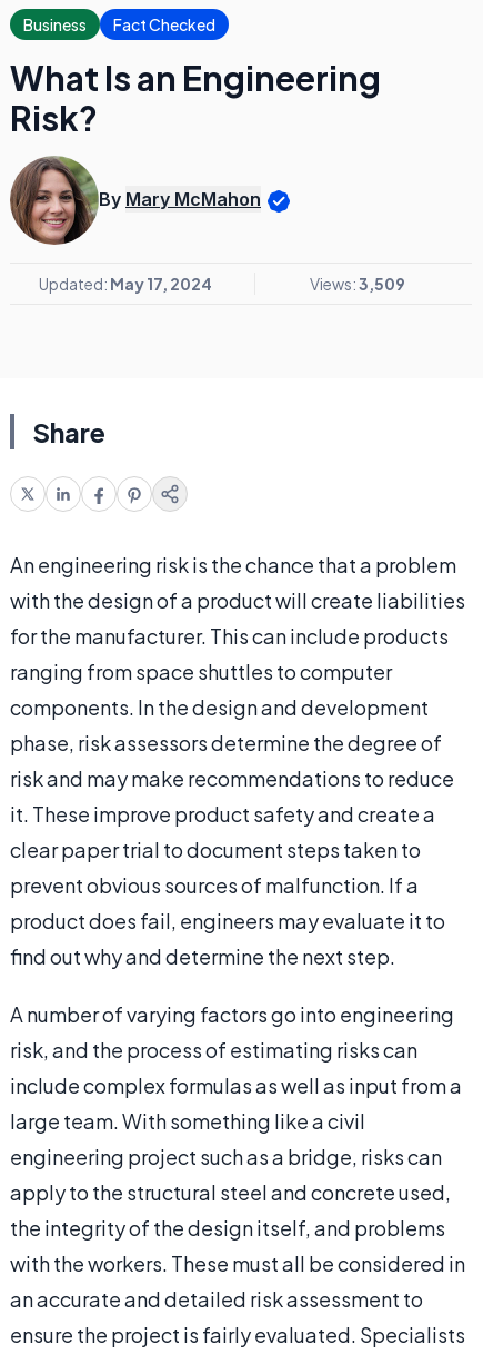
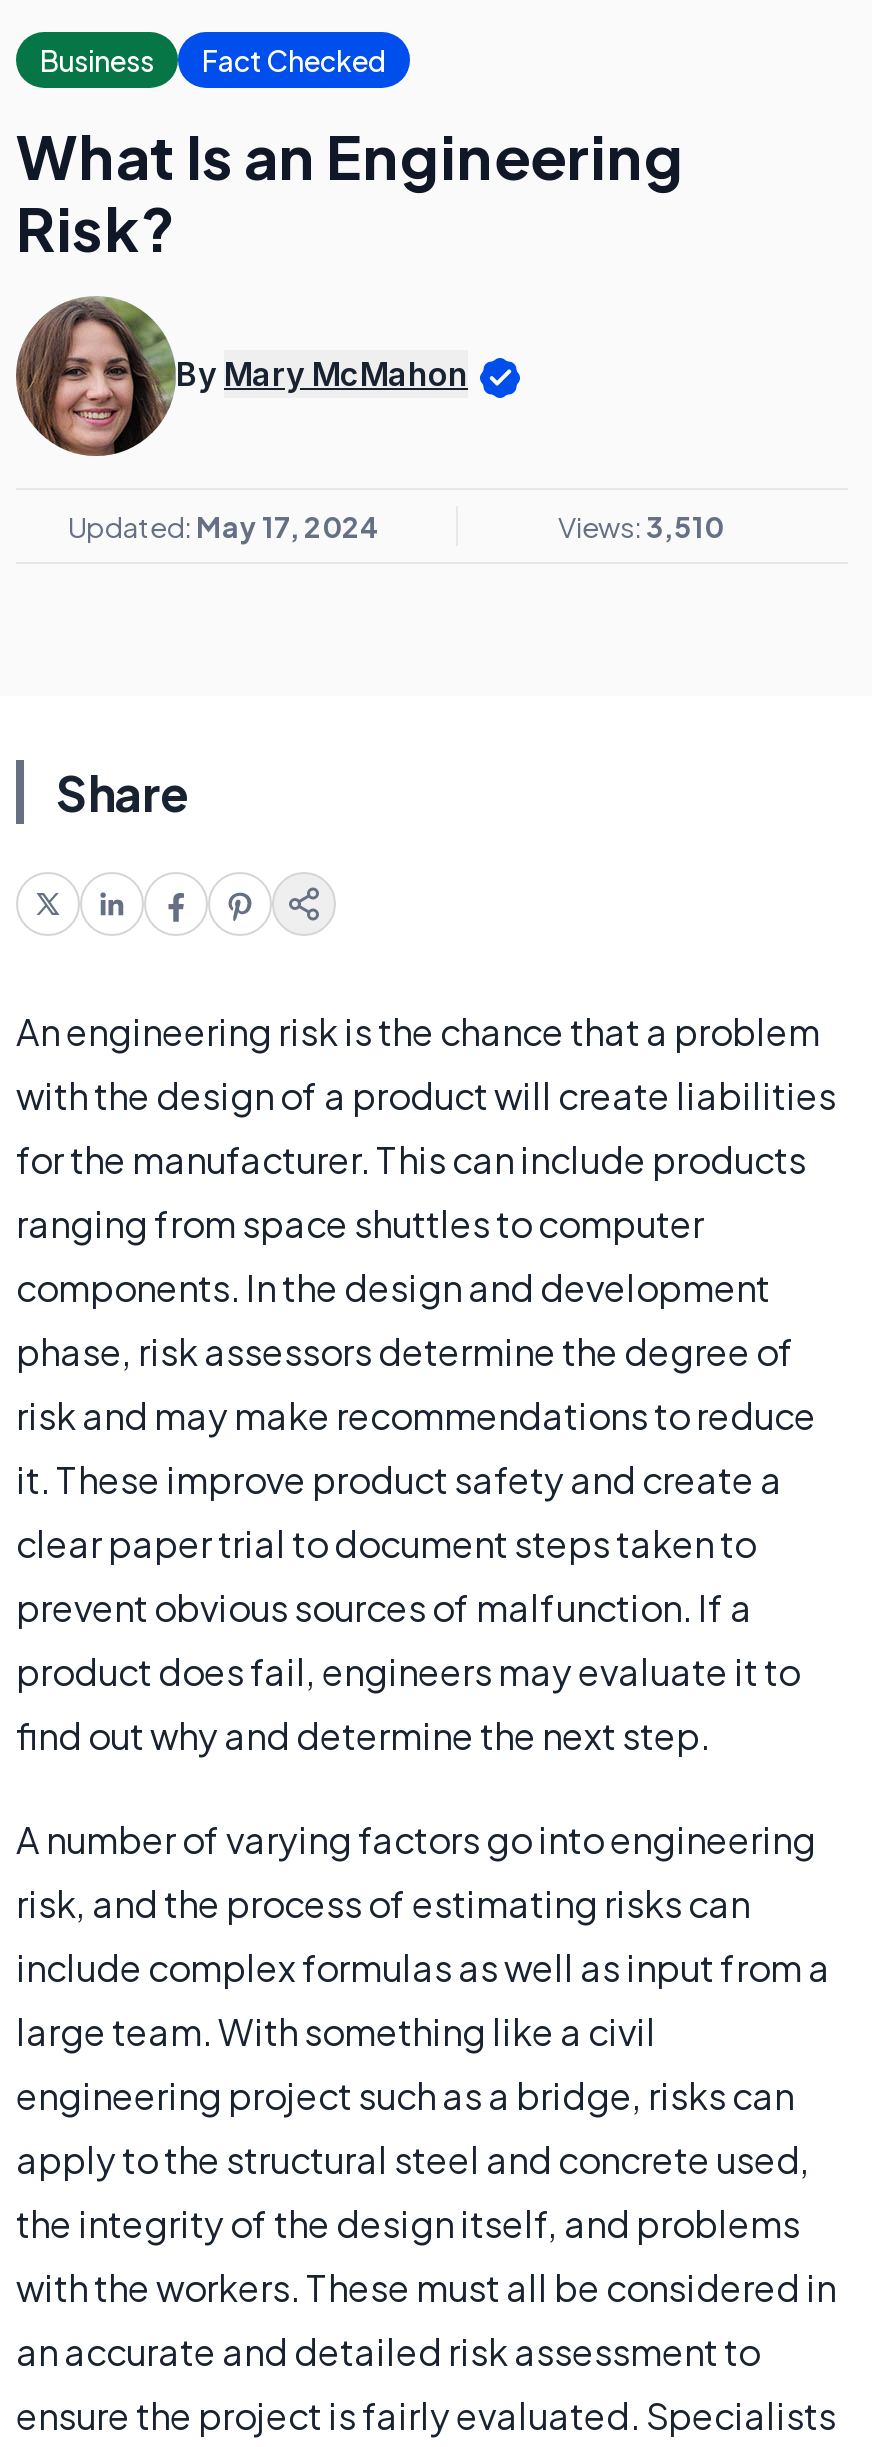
- Views: 3,509
+ Views: 3,510
